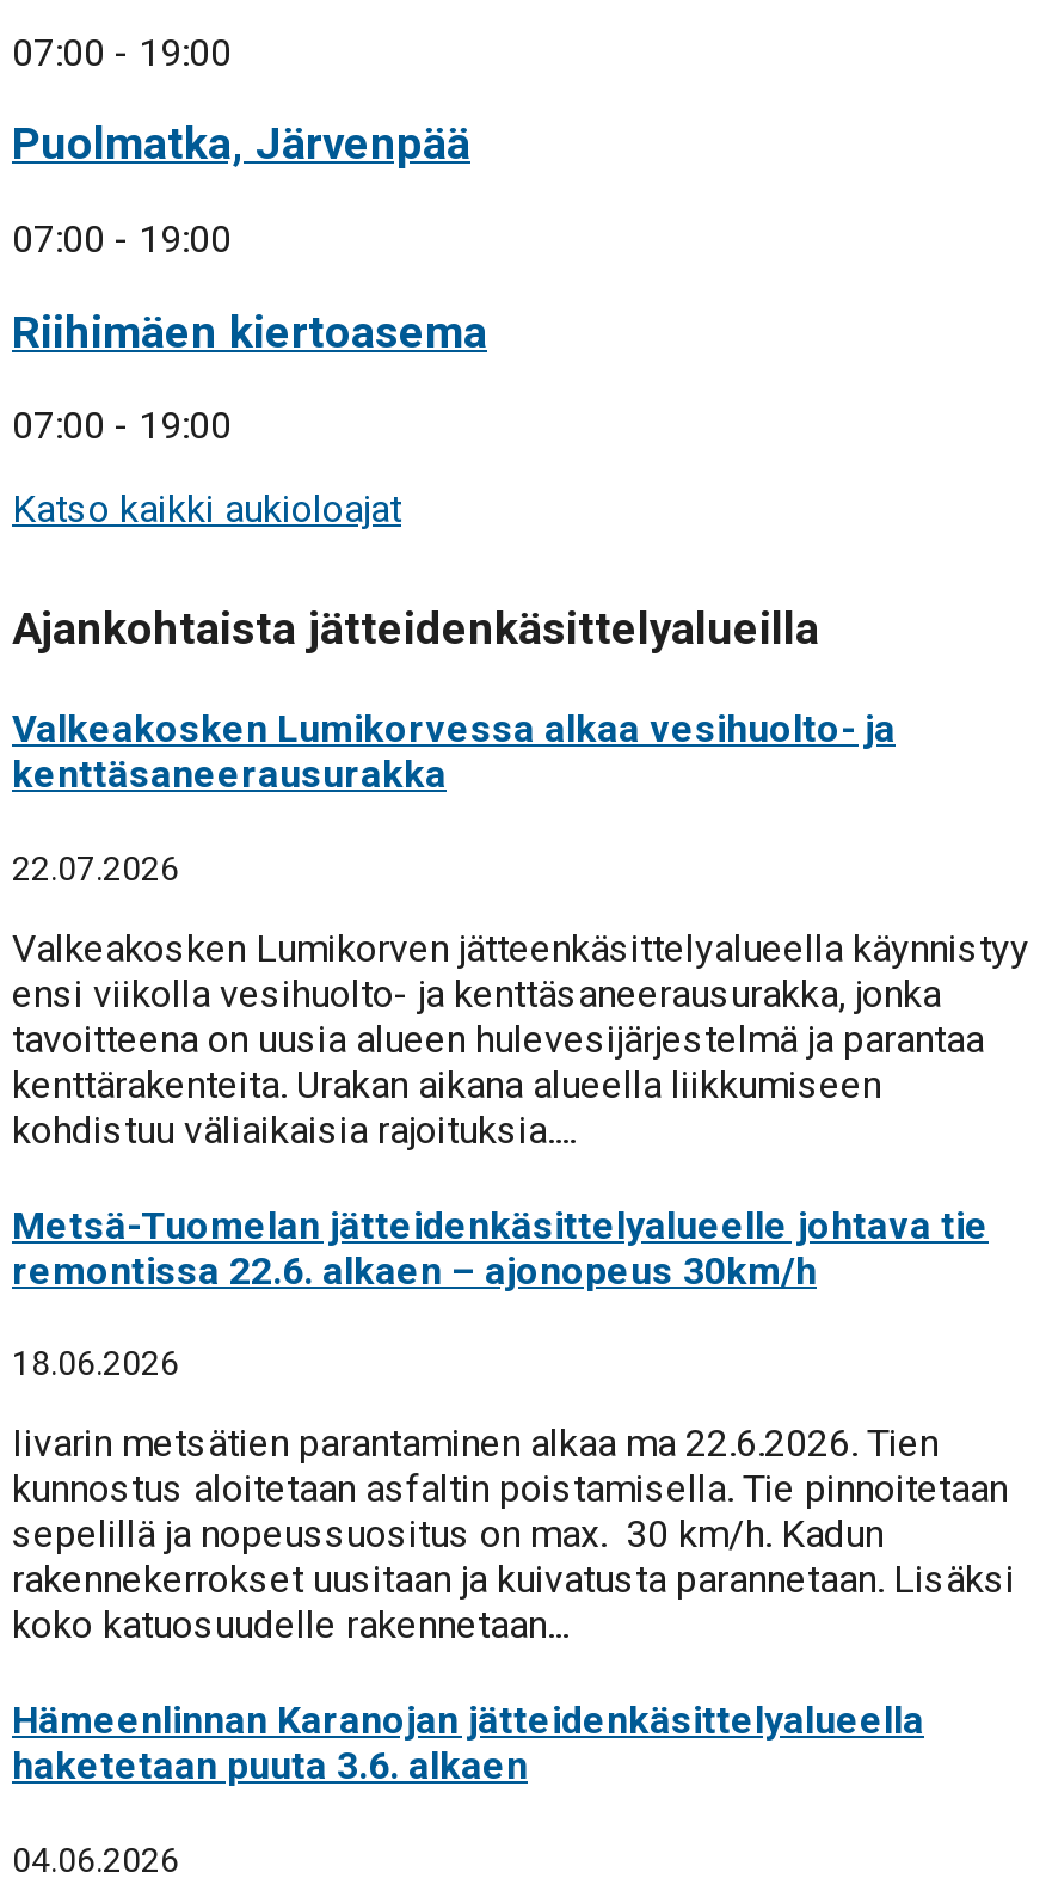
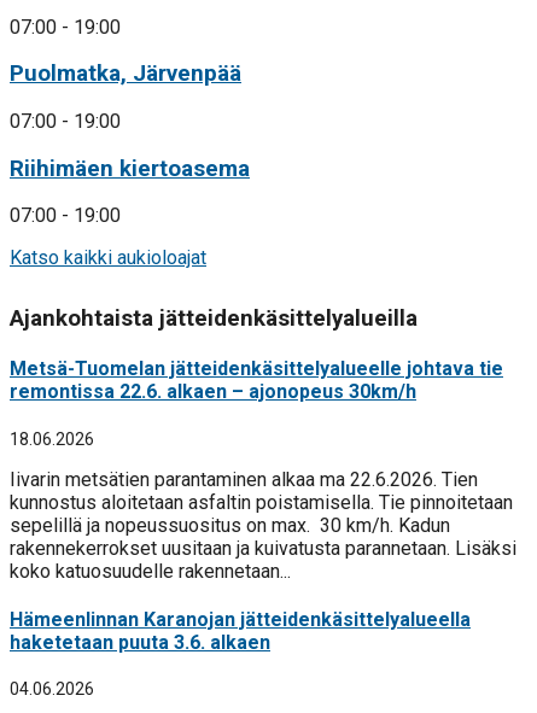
- Valkeakosken Lumikorvessa alkaa vesihuolto- ja
- kenttäsaneerausurakka
- 22.07.2026
- Valkeakosken Lumikorven jätteenkäsittelyalueella käynnistyy
- ensi viikolla vesihuolto- ja kenttäsaneerausurakka, jonka
- tavoitteena on uusia alueen hulevesijärjestelmä ja parantaa
- kenttärakenteita. Urakan aikana alueella liikkumiseen
- kohdistuu väliaikaisia rajoituksia....
